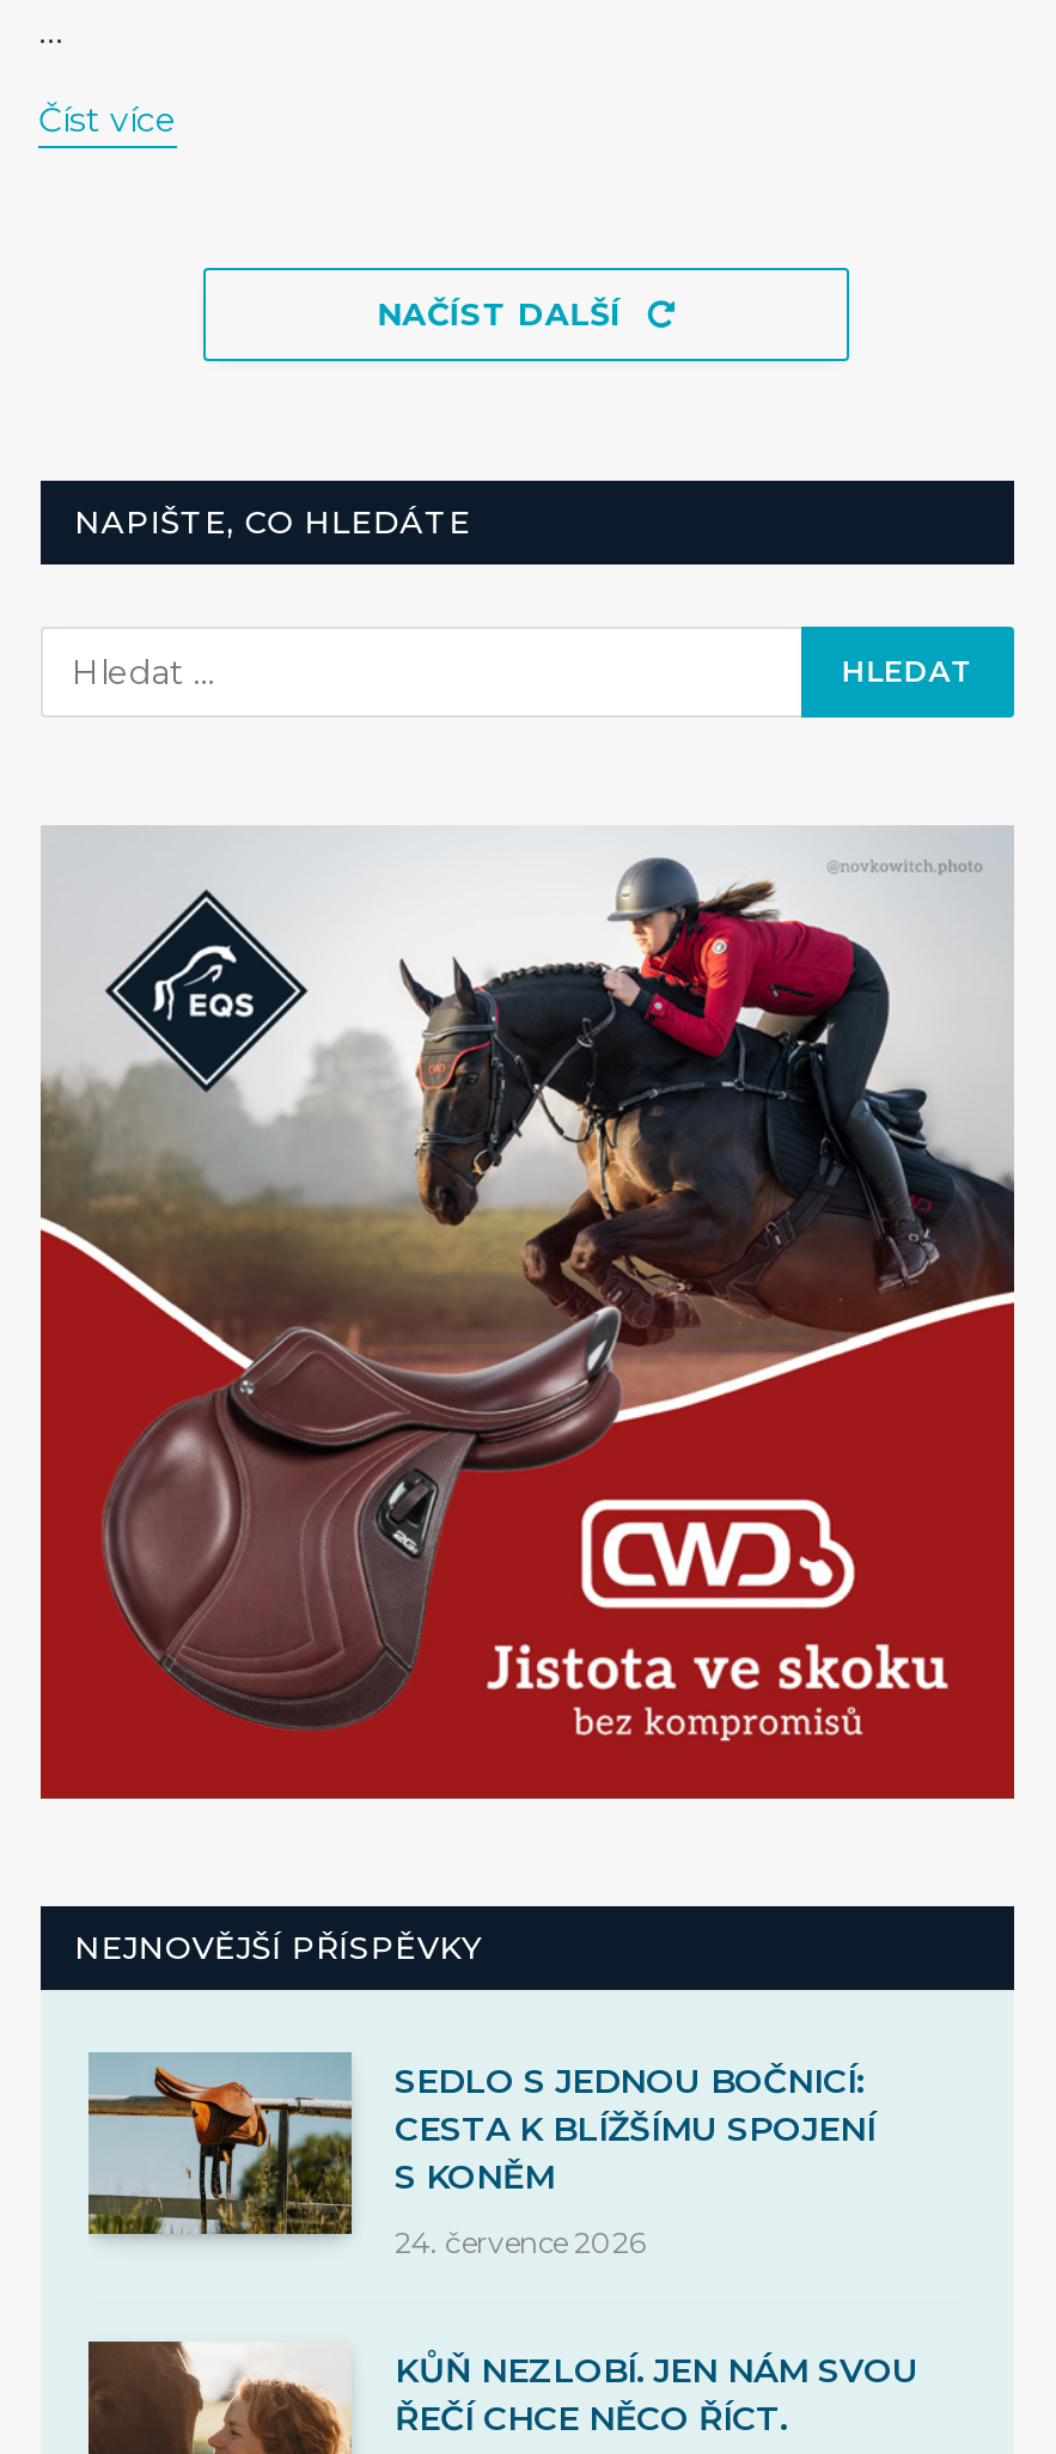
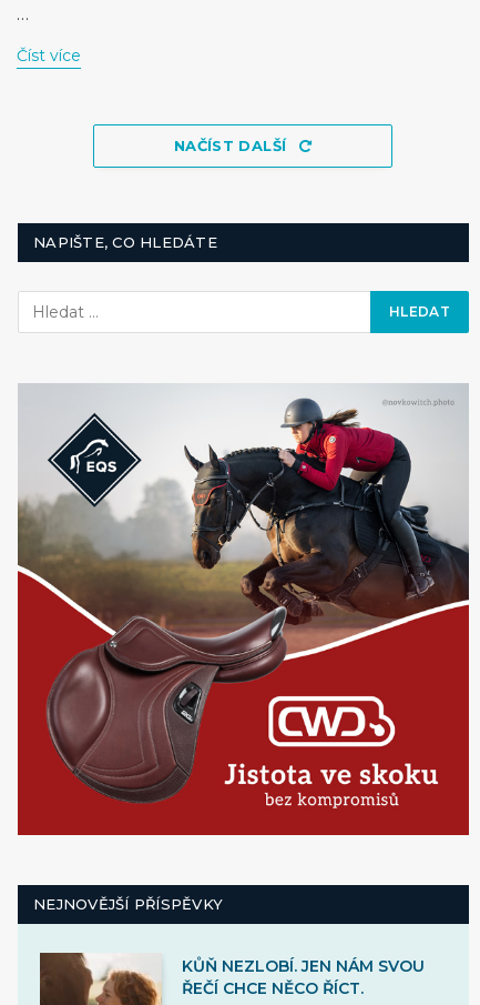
- [image]
- SEDLO S JEDNOU BOČNICÍ:
- CESTA K BLÍŽŠÍMU SPOJENÍ
- S KONĚM
- 24. července 2026
